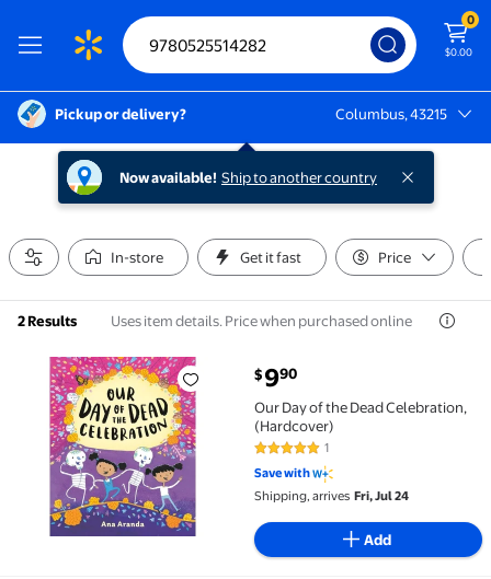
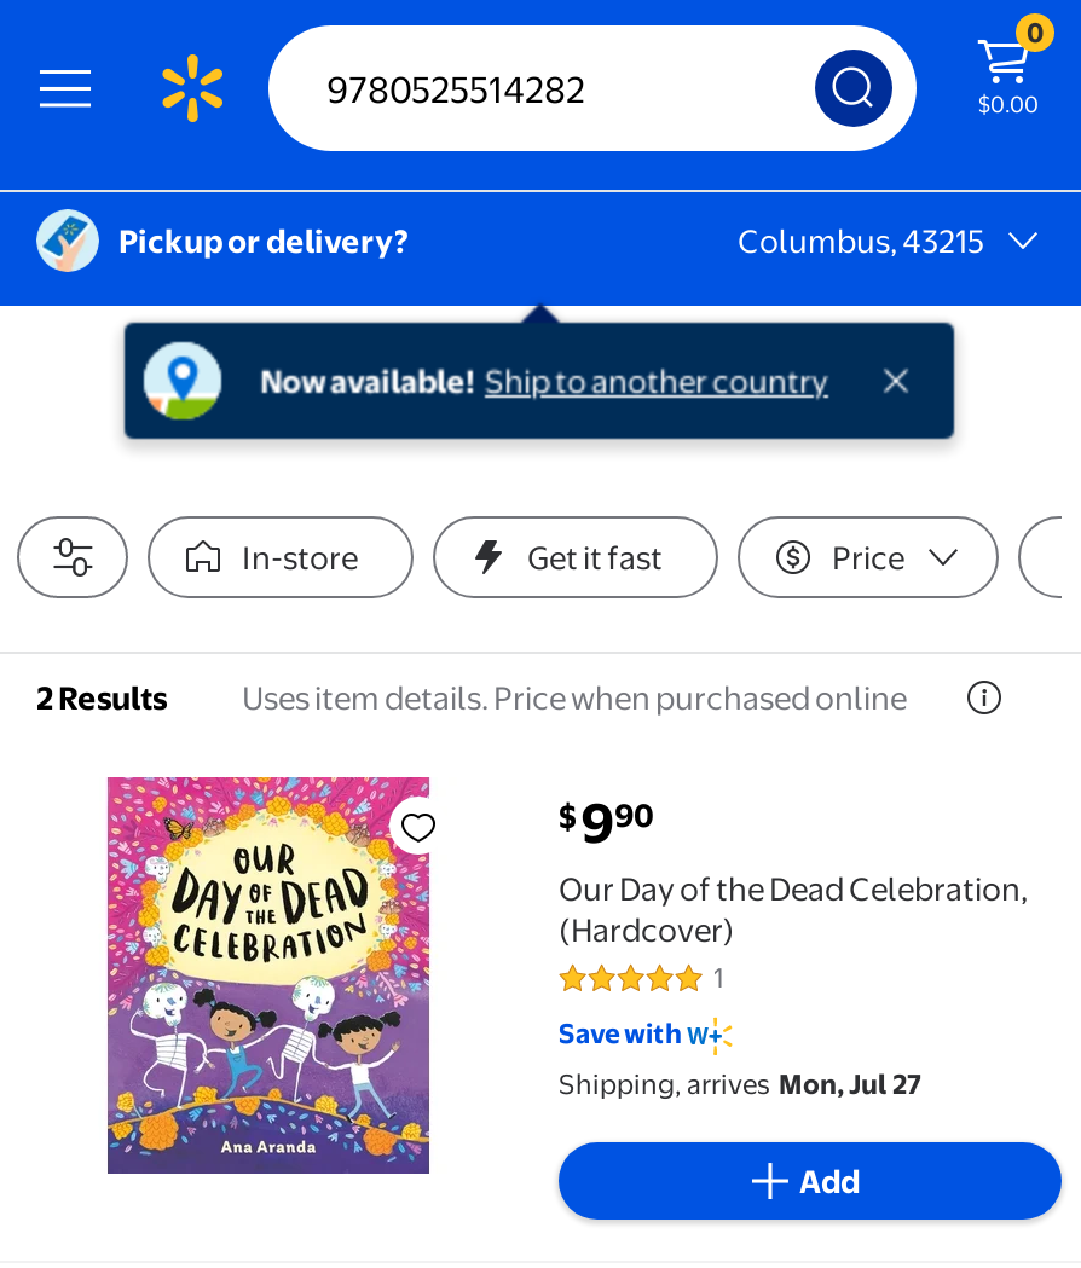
- Shipping, arrives Fri, Jul 24
+ Shipping, arrives Mon, Jul 27
